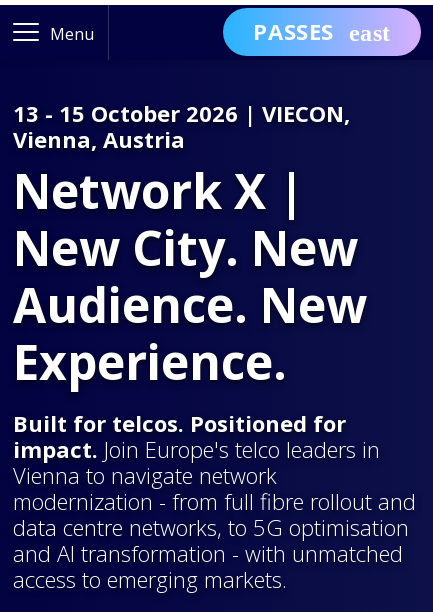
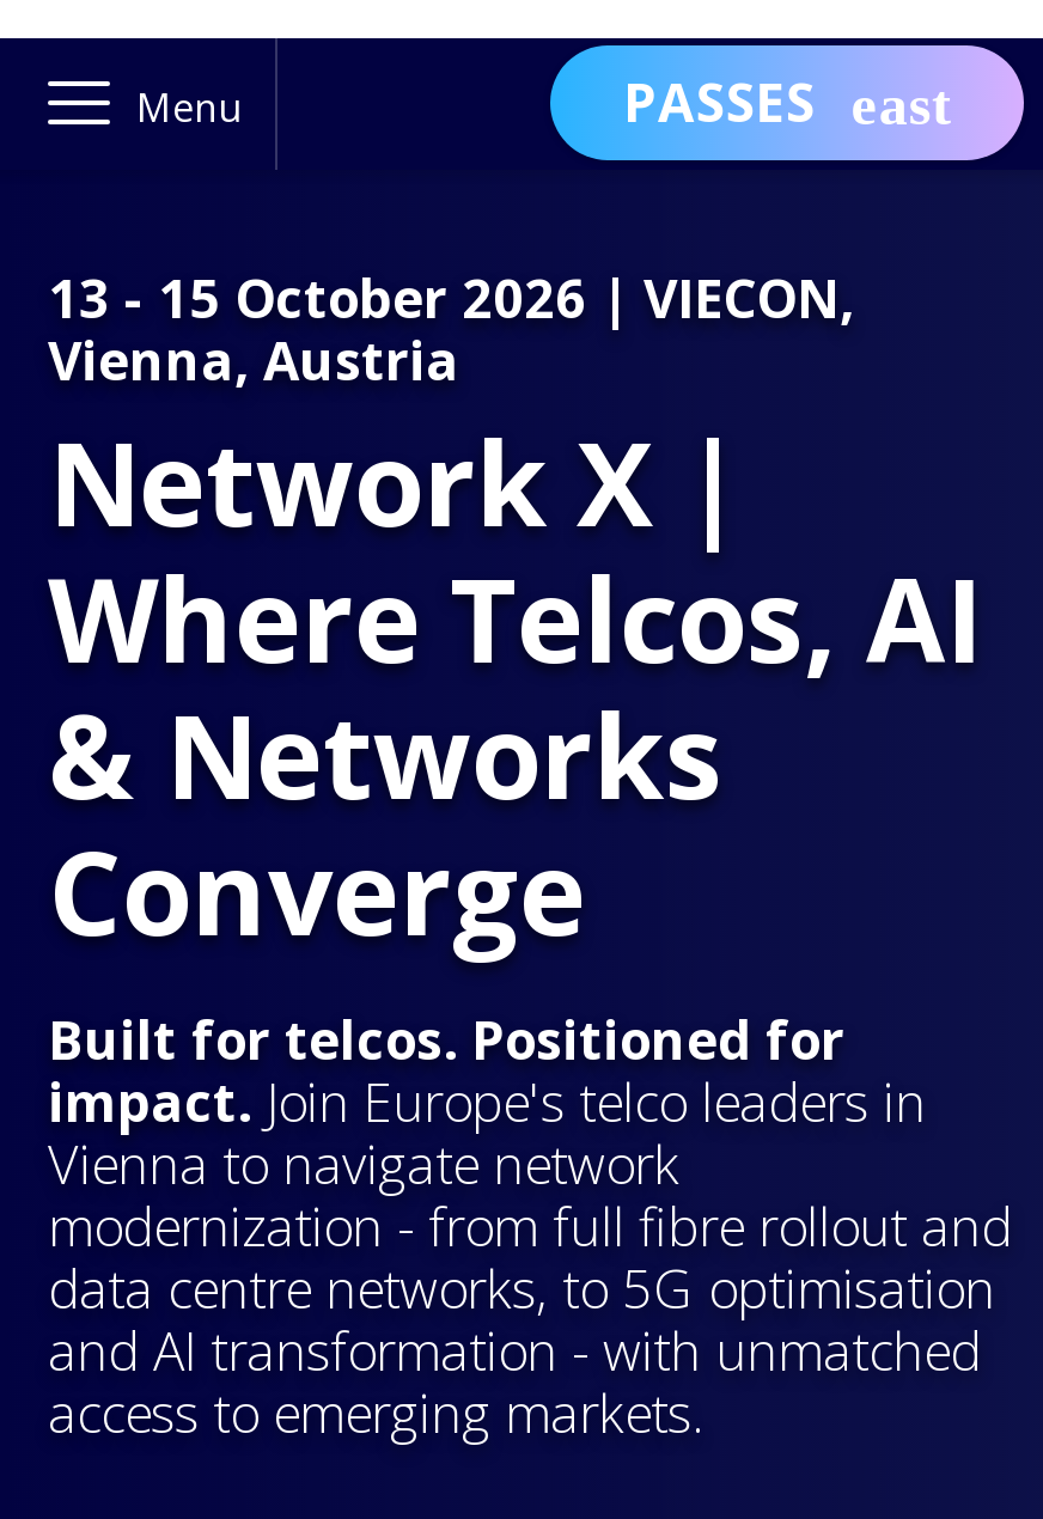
- New City. New
- Audience. New
- Experience.
+ Where Telcos, AI
+ & Networks
+ Converge
